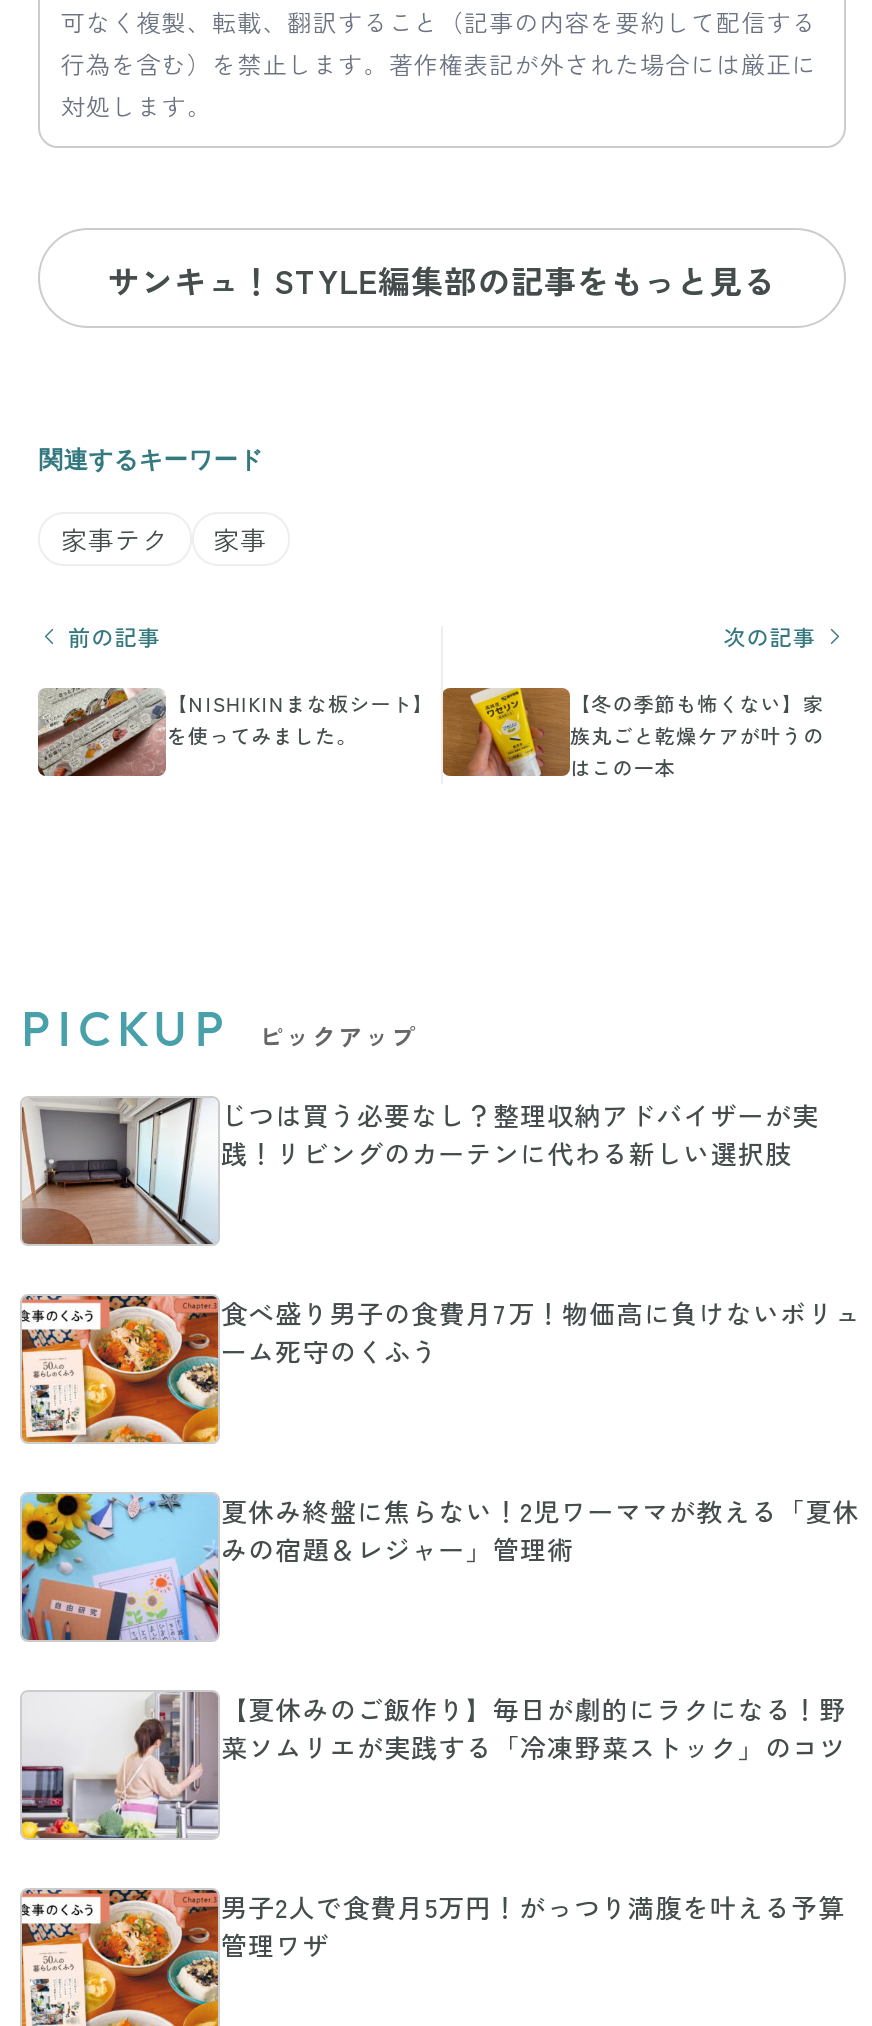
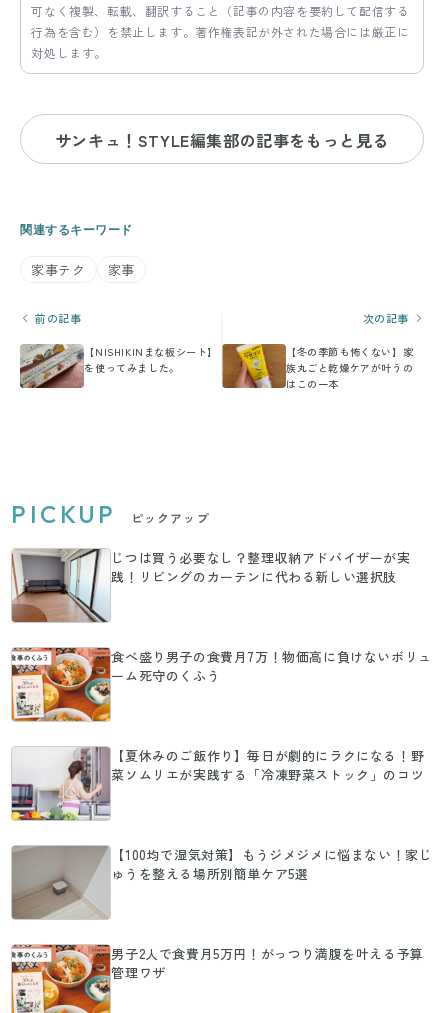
- [image]
- 夏休み終盤に焦らない！2児ワーママが教える「夏休
- みの宿題＆レジャー」管理術

moved up: [image] | 【夏休みのご飯作り】毎日が劇的にラクになる！野 | 菜ソムリエが実践する「冷凍野菜ストック」のコツ

+ [image]
+ 【100均で湿気対策】もうジメジメに悩まない！家じ
+ ゅうを整える場所別簡単ケア5選
